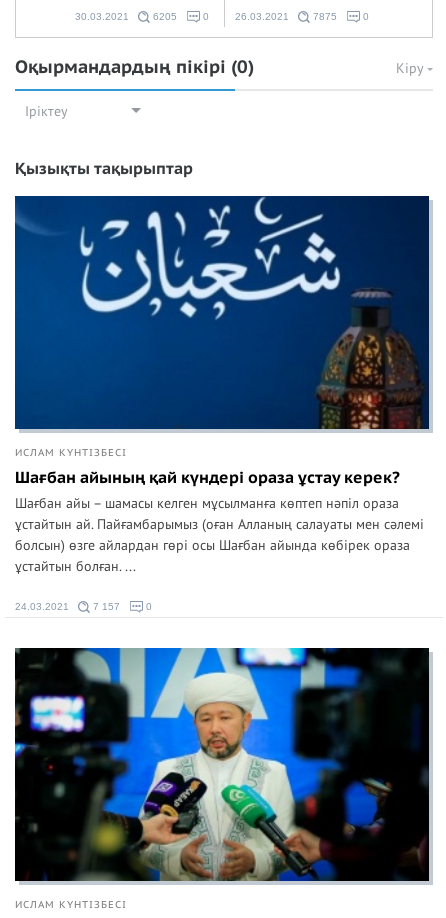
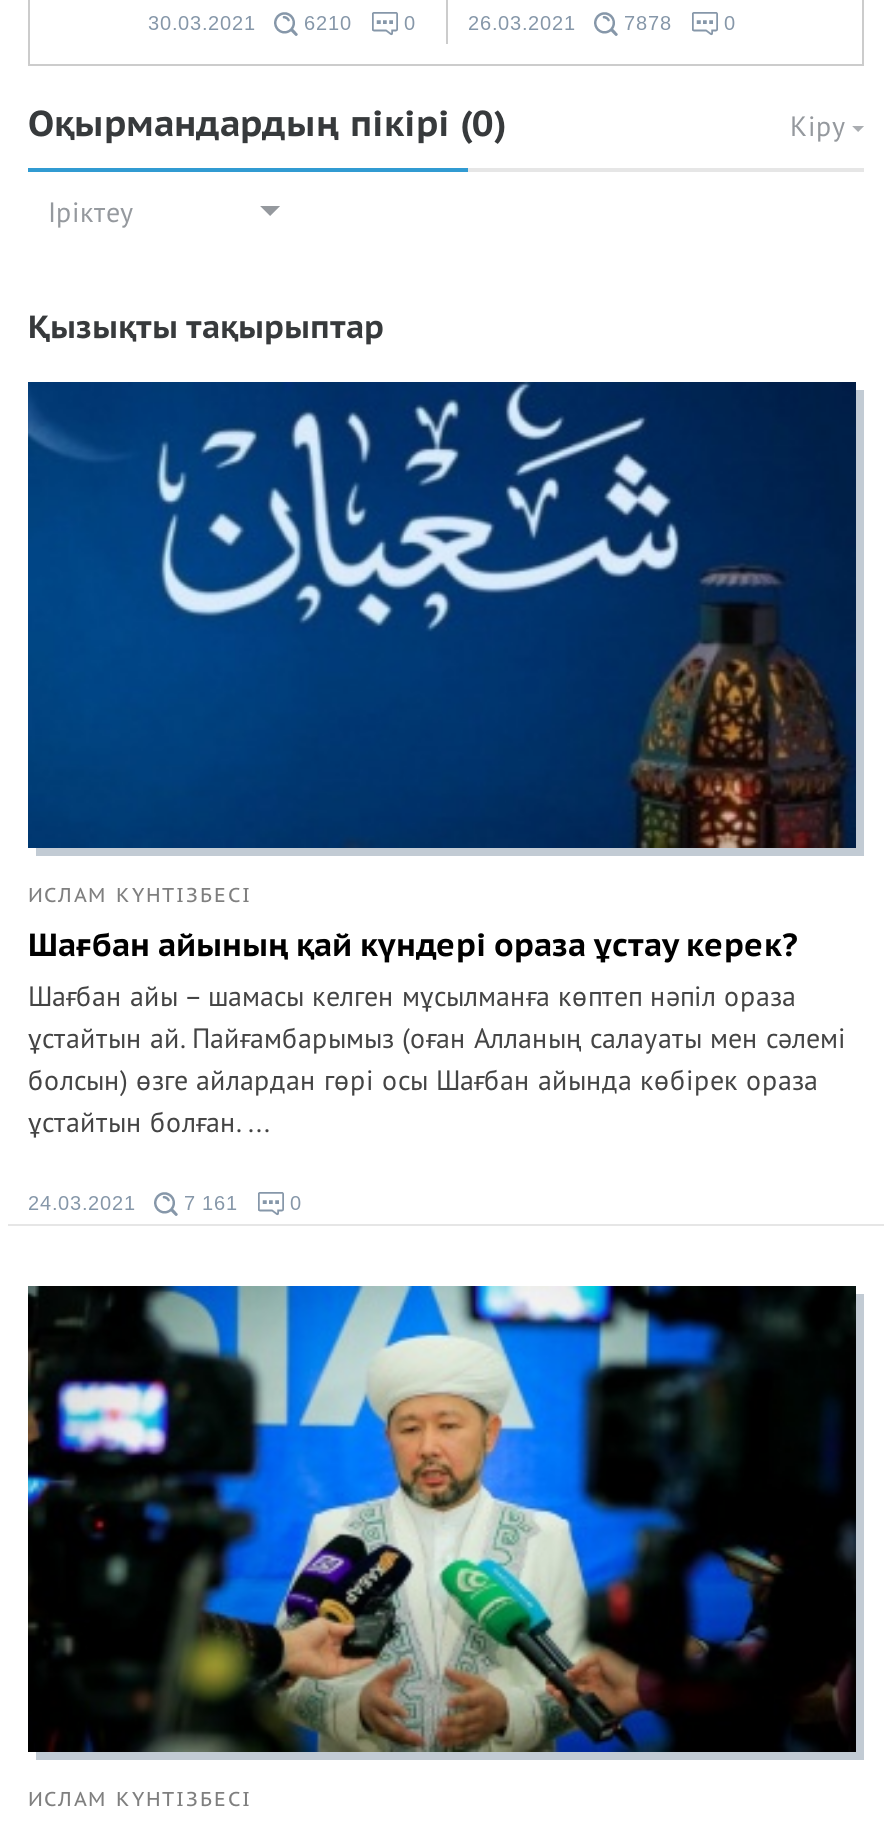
- 30.03.2021 6205
+ 30.03.2021 6210

- 26.03.2021 7875
+ 26.03.2021 7878

- 24.03.2021 7 157
+ 24.03.2021 7 161
